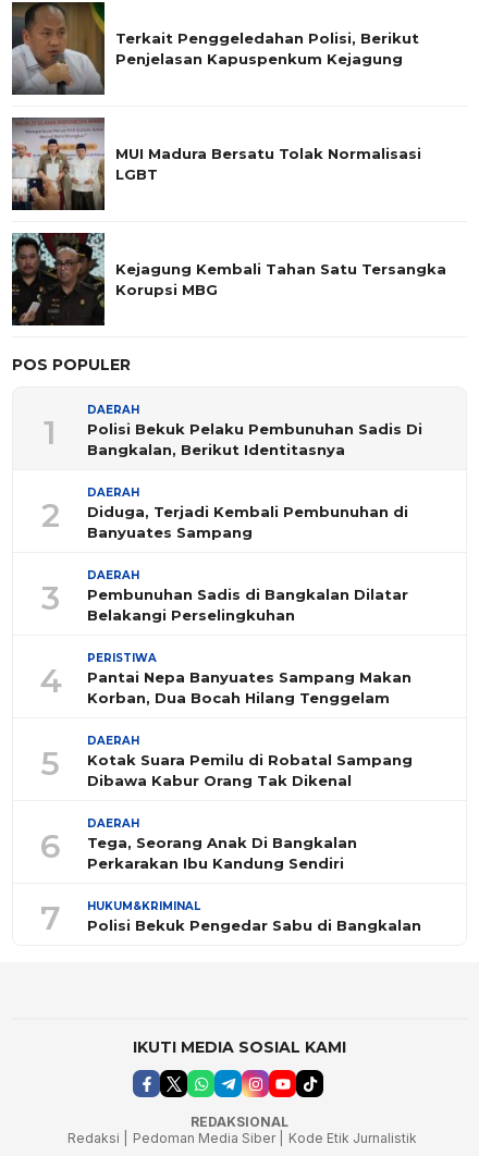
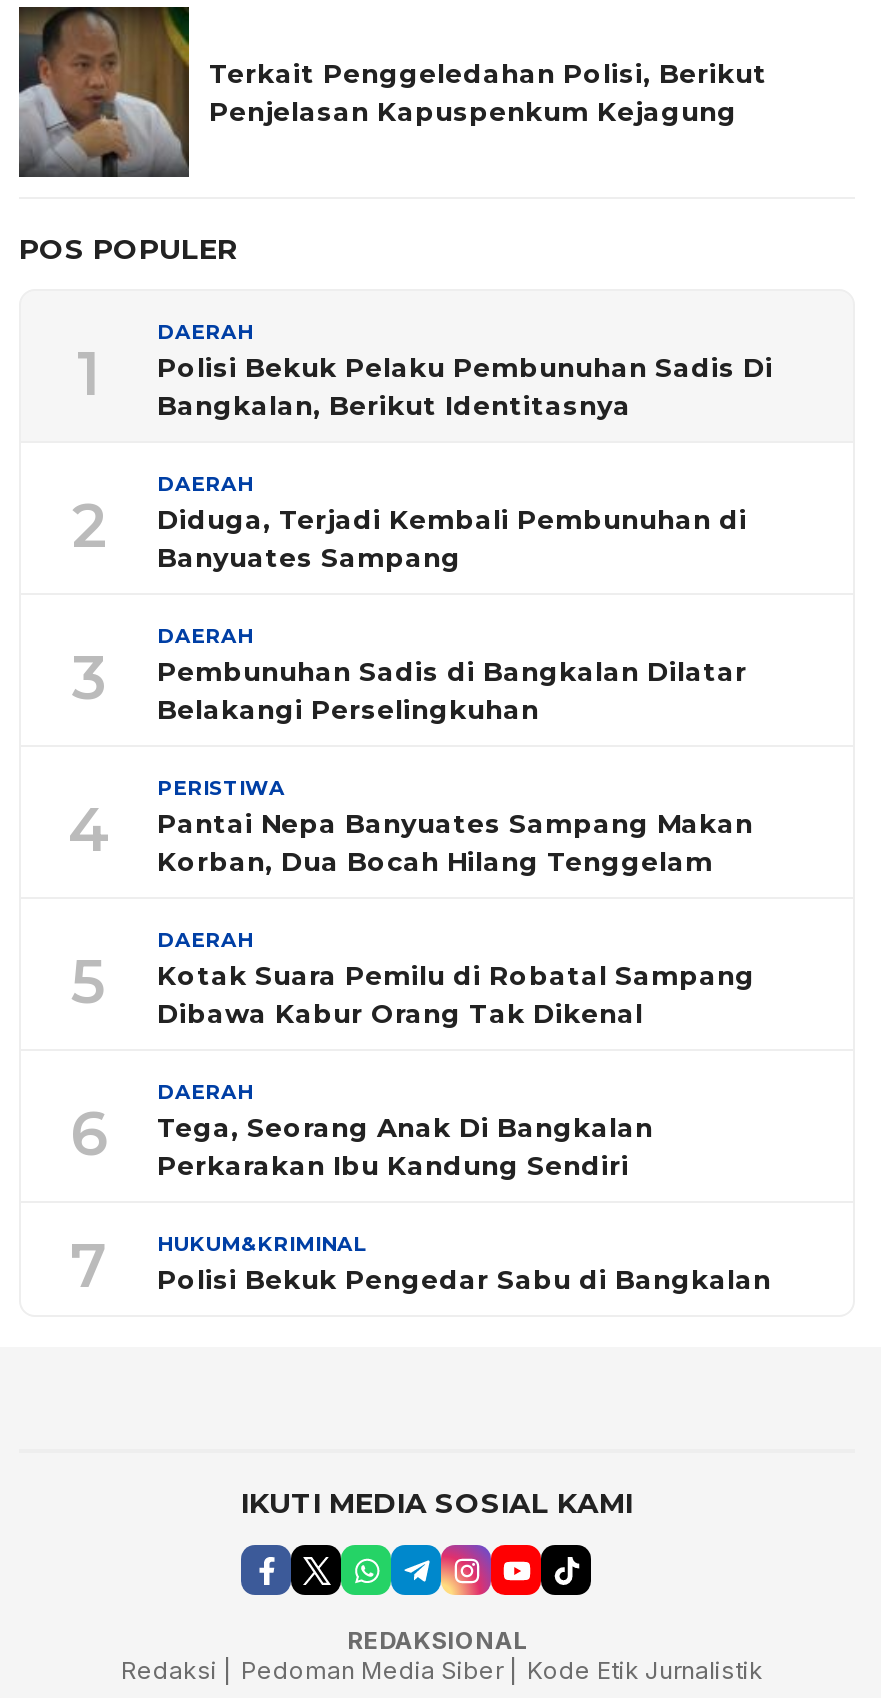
- [image]
- MUI Madura Bersatu Tolak Normalisasi
- LGBT

- [image]
- Kejagung Kembali Tahan Satu Tersangka
- Korupsi MBG
